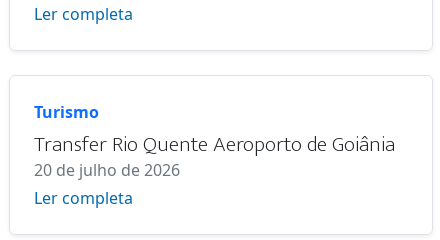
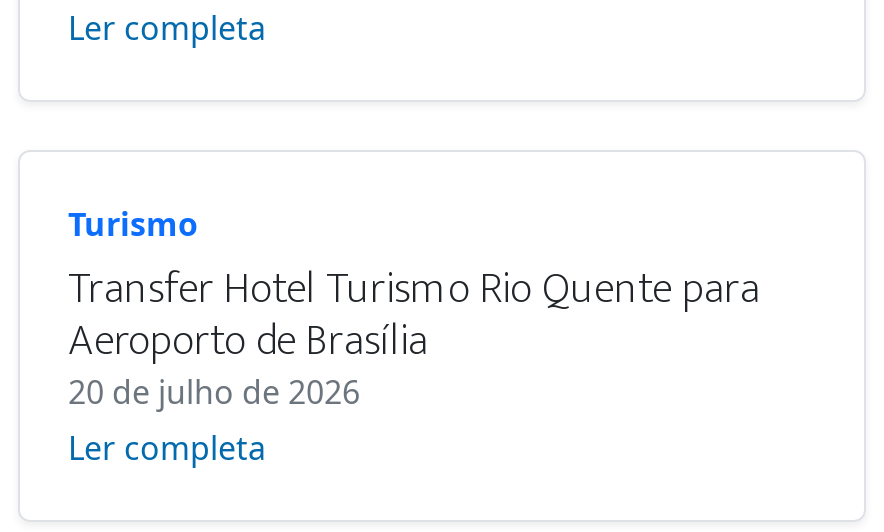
- Transfer Rio Quente Aeroporto de Goiânia
+ Transfer Hotel Turismo Rio Quente para
+ Aeroporto de Brasília
